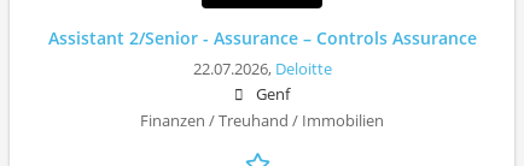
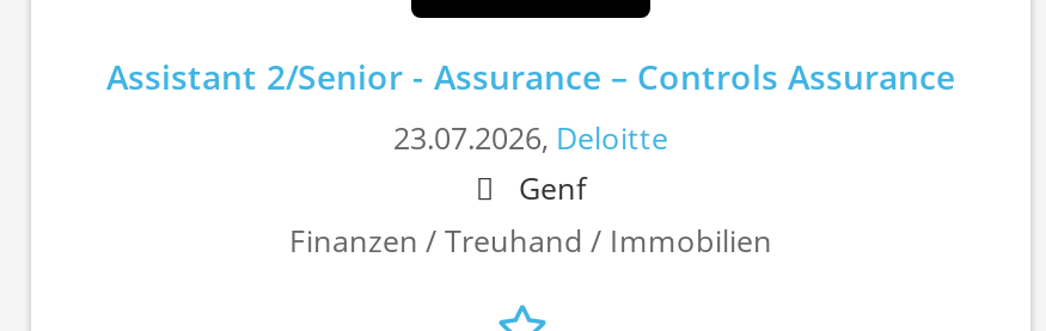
- 22.07.2026, Deloitte
+ 23.07.2026, Deloitte
